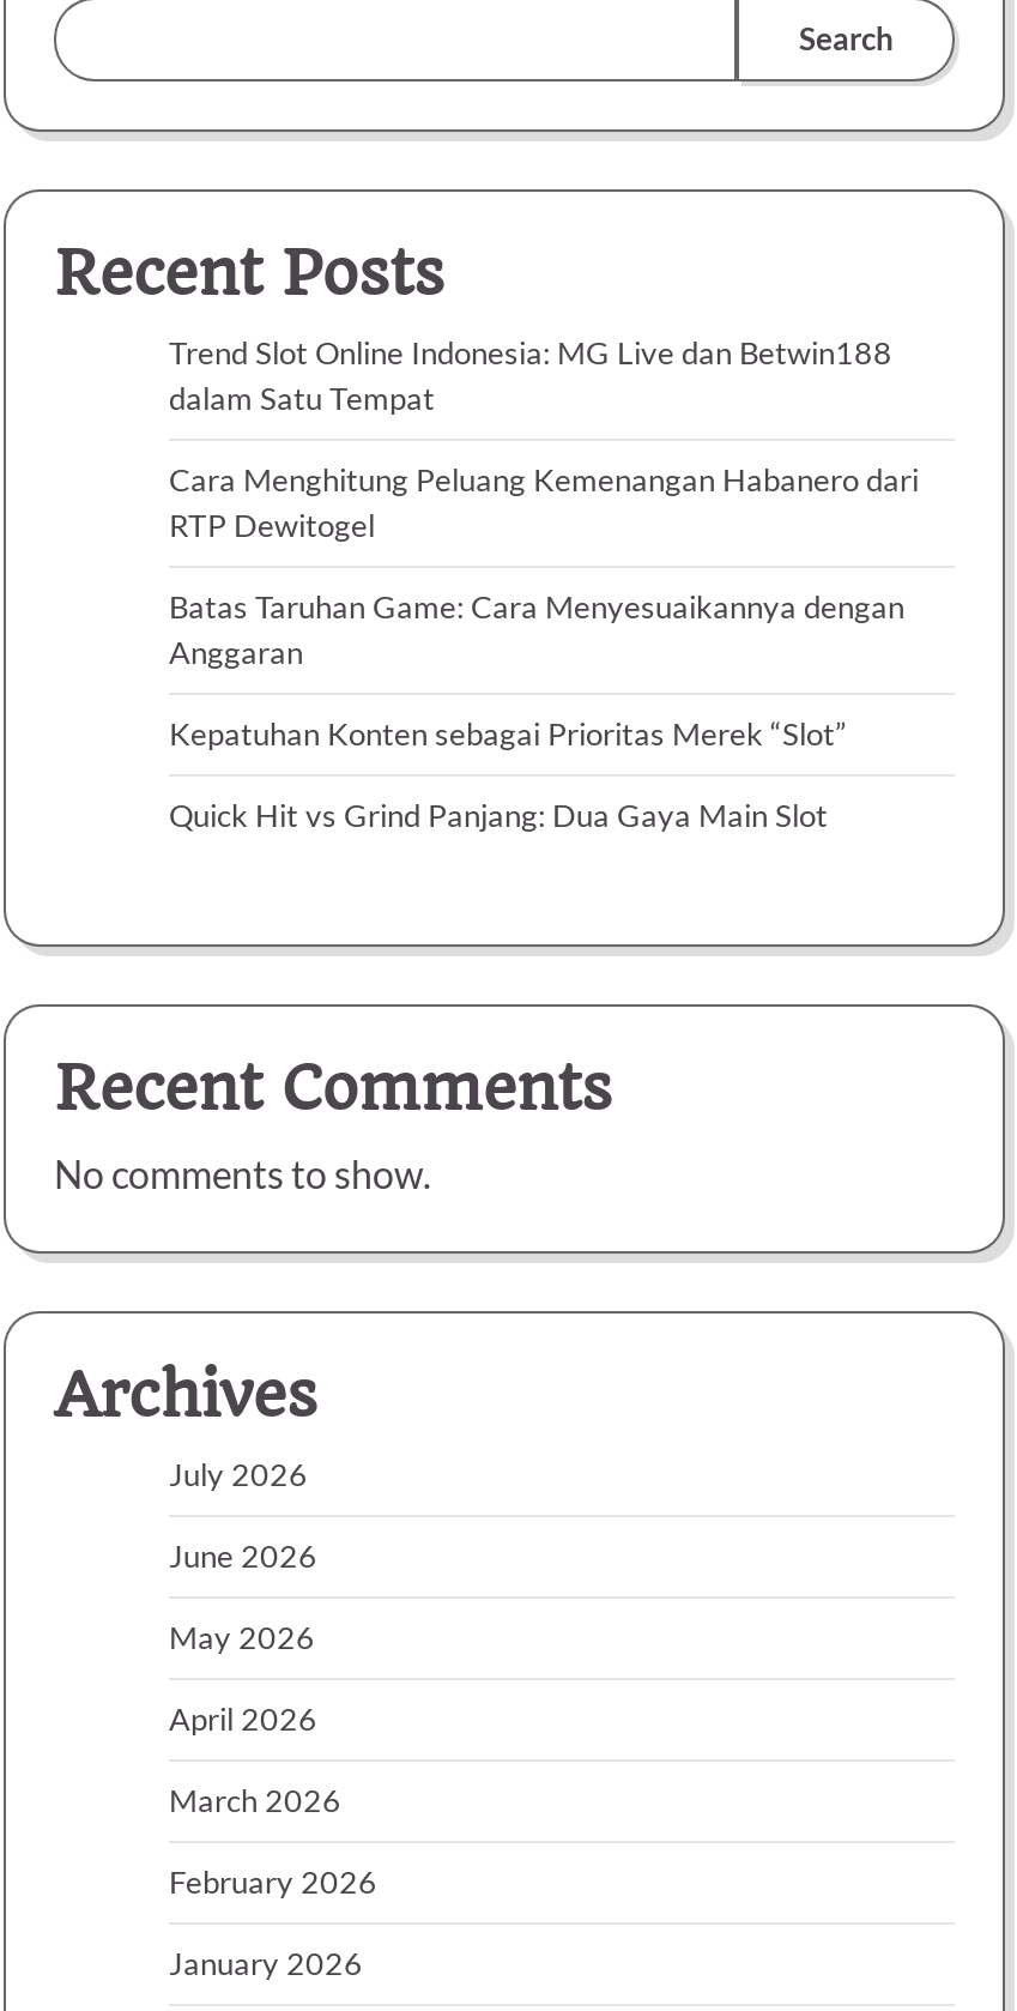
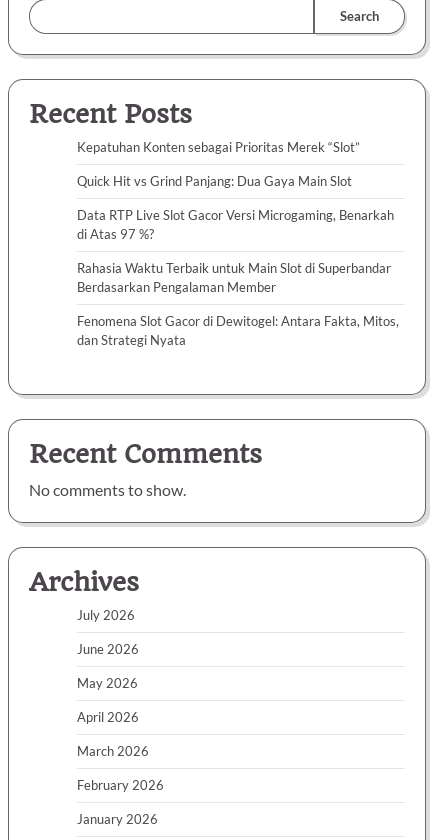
- Trend Slot Online Indonesia: MG Live dan Betwin188
- dalam Satu Tempat
- Cara Menghitung Peluang Kemenangan Habanero dari
- RTP Dewitogel
- Batas Taruhan Game: Cara Menyesuaikannya dengan
- Anggaran

moved up: Kepatuhan Konten sebagai Prioritas Merek “Slot” | Quick Hit vs Grind Panjang: Dua Gaya Main Slot

+ Data RTP Live Slot Gacor Versi Microgaming, Benarkah
+ di Atas 97 %?
+ Rahasia Waktu Terbaik untuk Main Slot di Superbandar
+ Berdasarkan Pengalaman Member
+ Fenomena Slot Gacor di Dewitogel: Antara Fakta, Mitos,
+ dan Strategi Nyata
